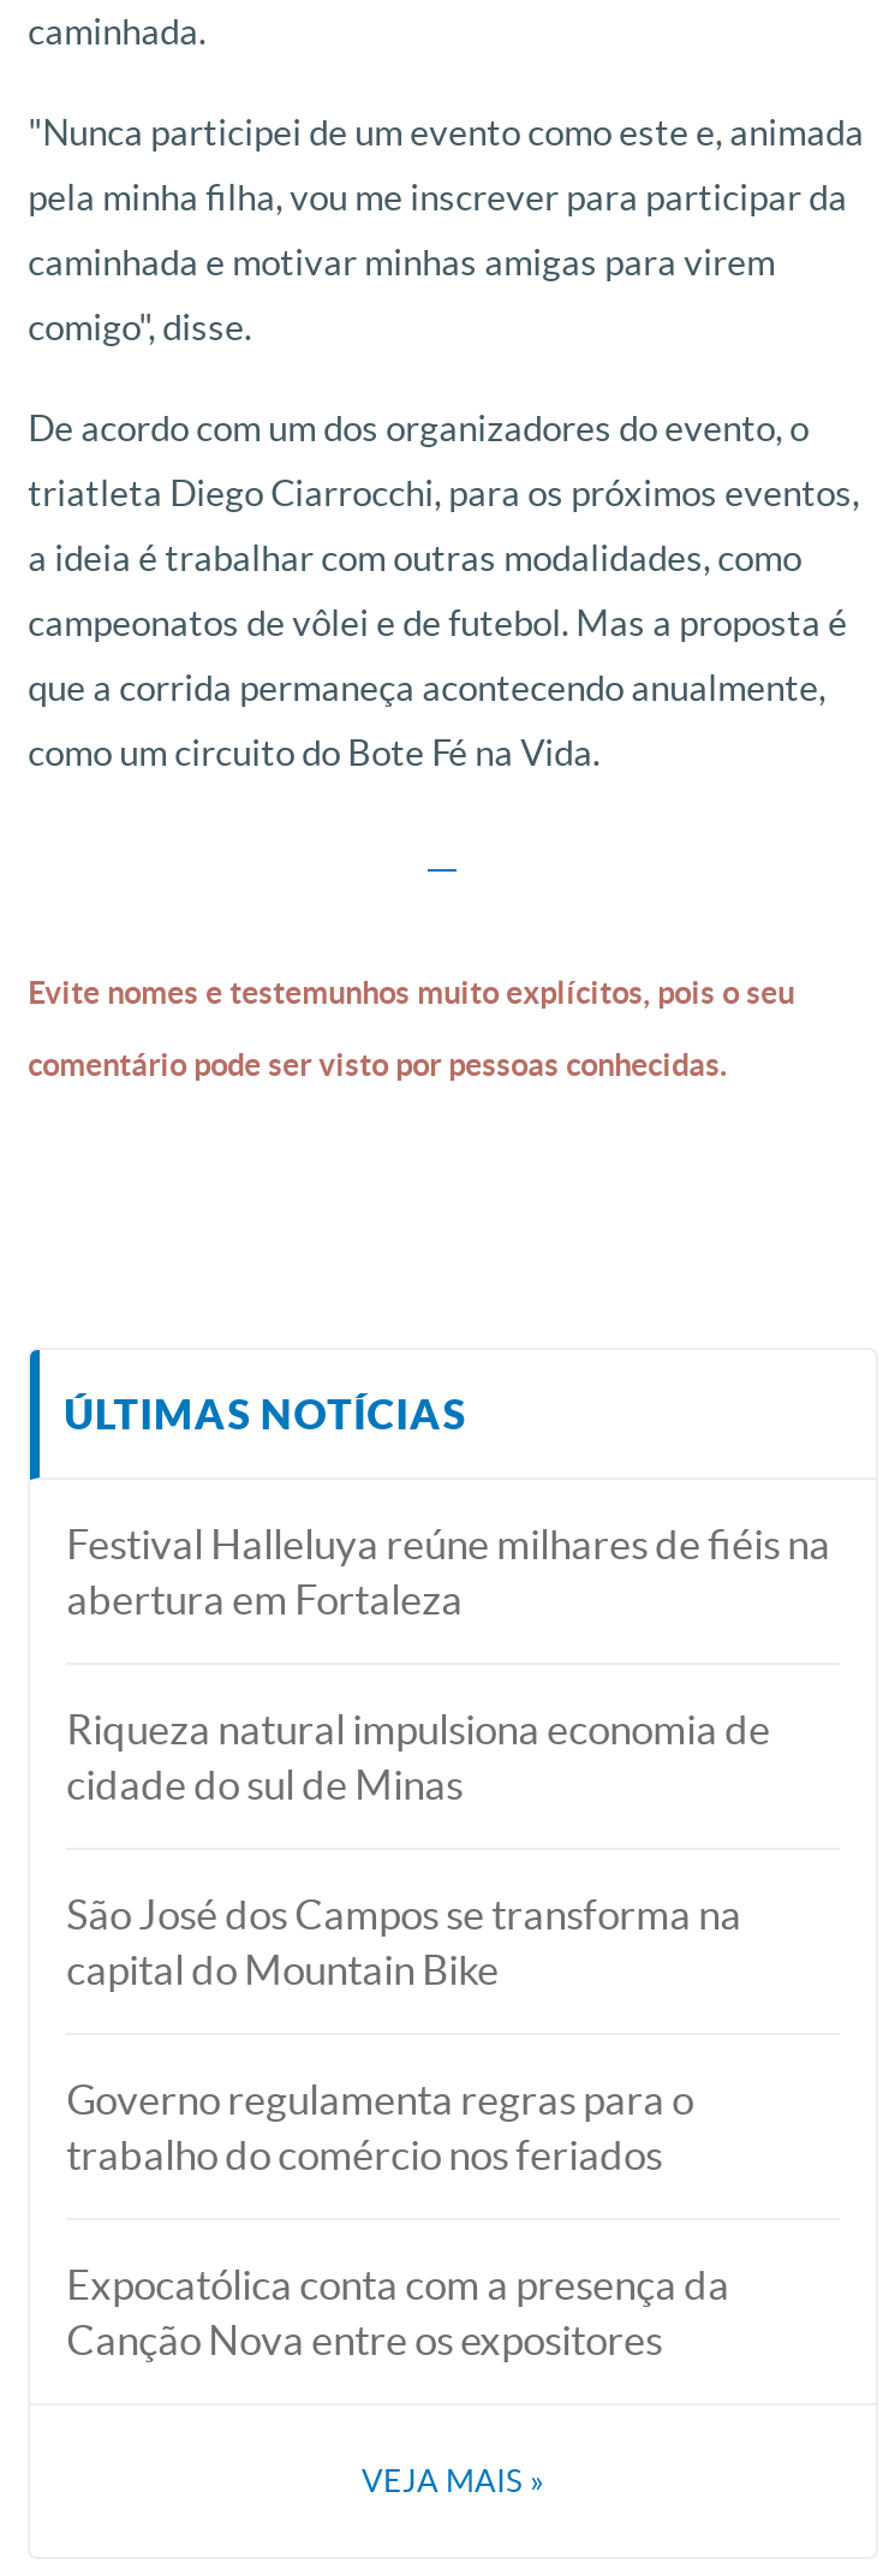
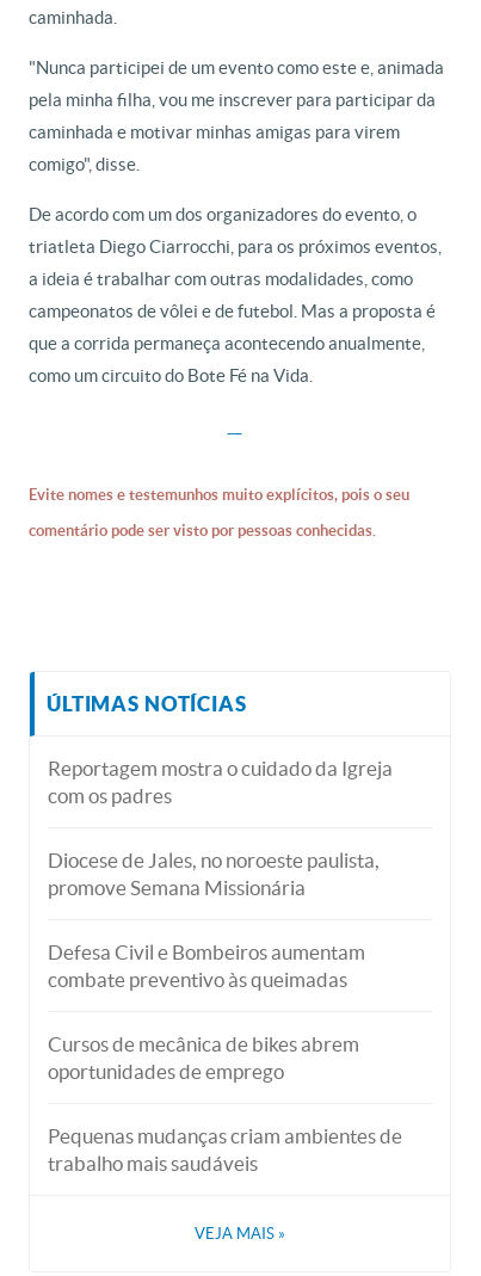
- Festival Halleluya reúne milhares de fiéis na
- abertura em Fortaleza
+ Reportagem mostra o cuidado da Igreja
+ com os padres

- Riqueza natural impulsiona economia de
- cidade do sul de Minas
+ Diocese de Jales, no noroeste paulista,
+ promove Semana Missionária

- São José dos Campos se transforma na
- capital do Mountain Bike
+ Defesa Civil e Bombeiros aumentam
+ combate preventivo às queimadas

- Governo regulamenta regras para o
- trabalho do comércio nos feriados
+ Cursos de mecânica de bikes abrem
+ oportunidades de emprego

- Expocatólica conta com a presença da
- Canção Nova entre os expositores
+ Pequenas mudanças criam ambientes de
+ trabalho mais saudáveis
